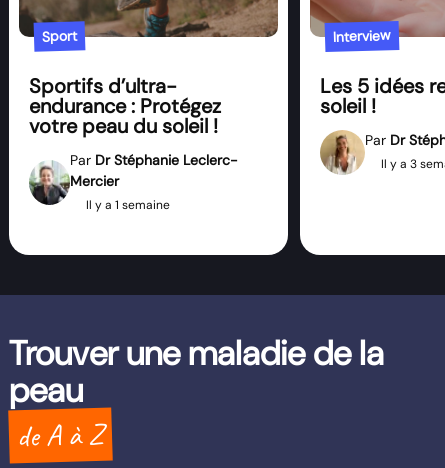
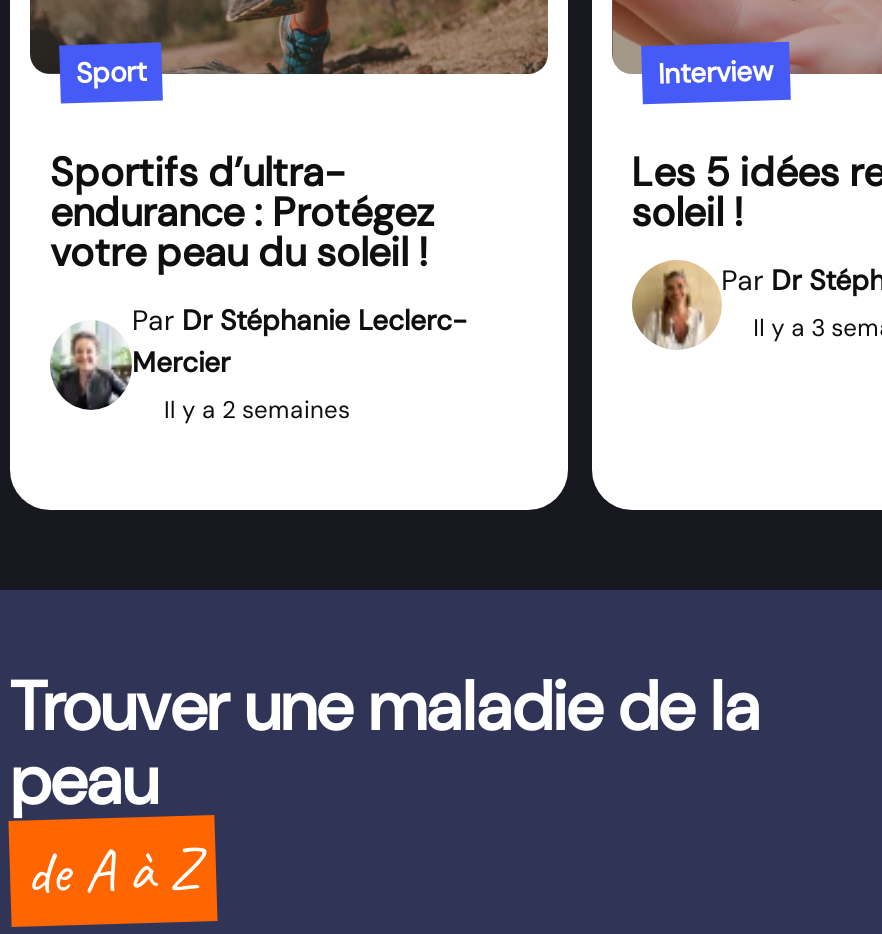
- Il y a 1 semaine
+ Il y a 2 semaines
